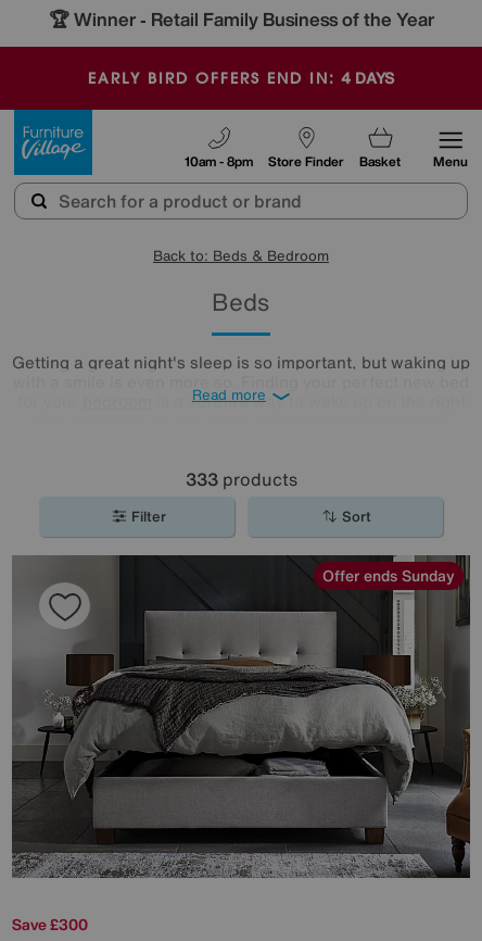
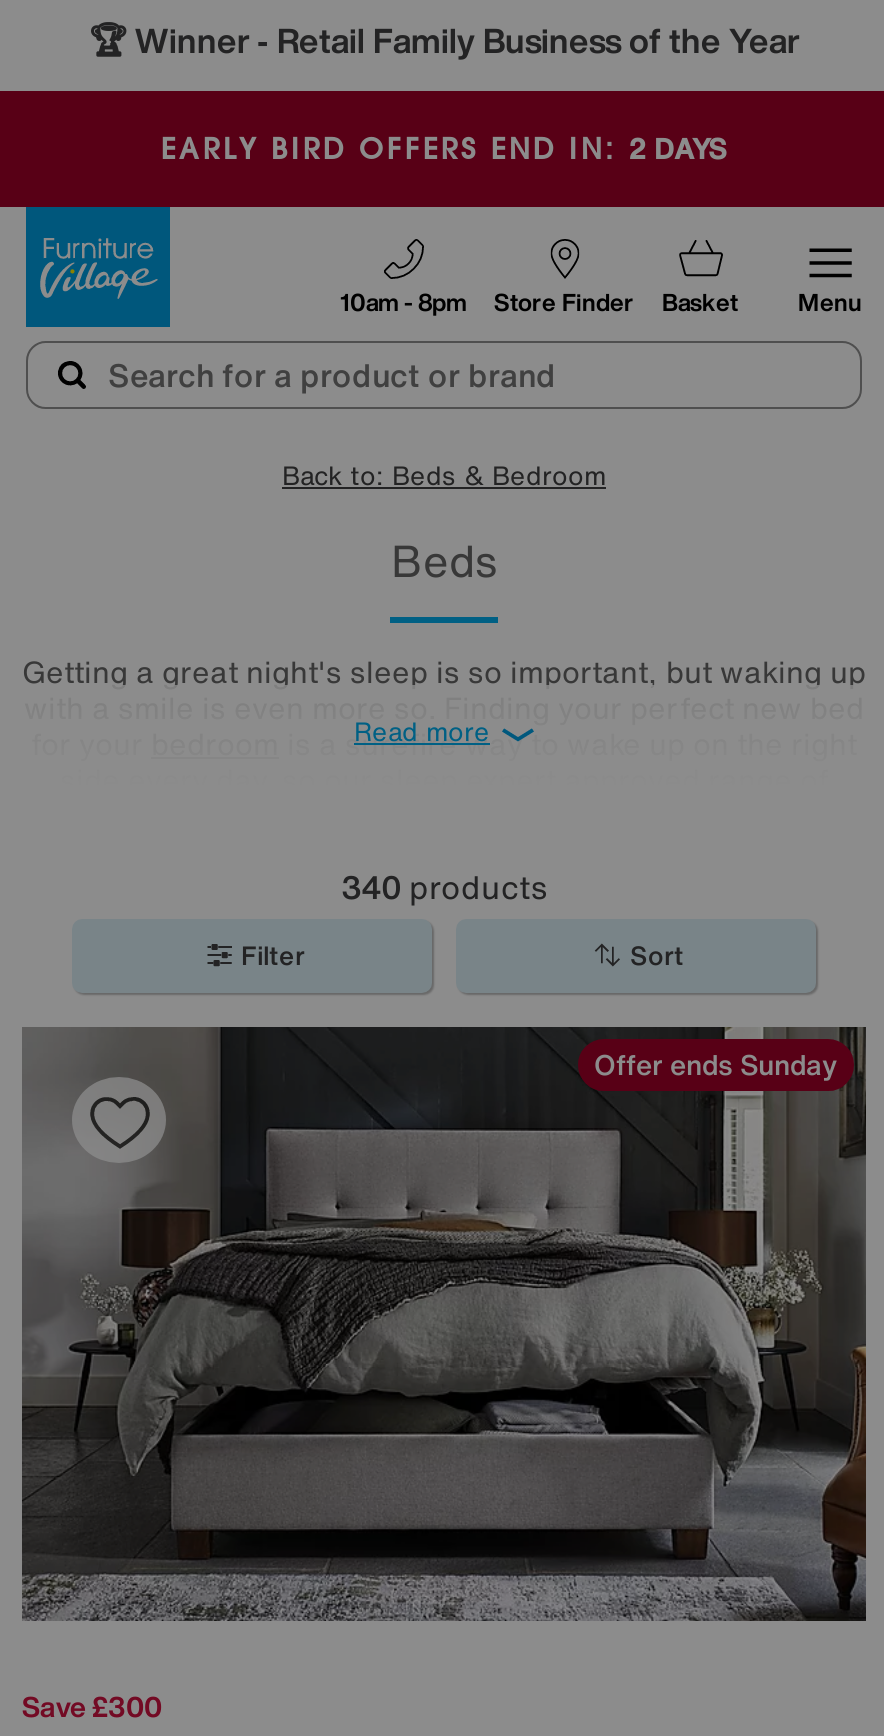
- EARLY BIRD OFFERS END IN: 4 DAYS
+ EARLY BIRD OFFERS END IN: 2 DAYS

- 333 products
+ 340 products
